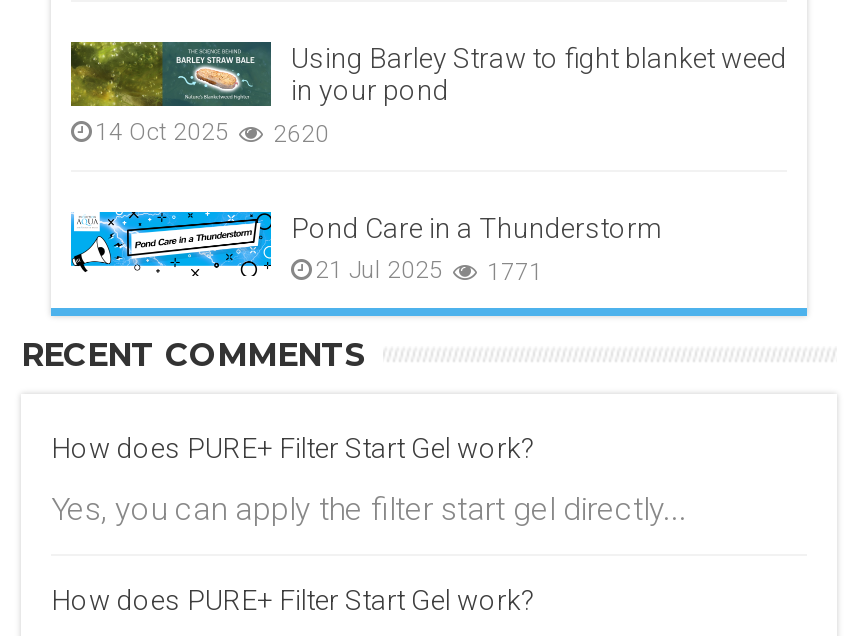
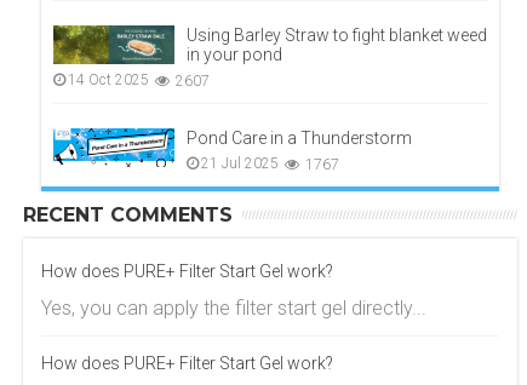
- 14 Oct 2025 2620
+ 14 Oct 2025 2607

- 21 Jul 2025 1771
+ 21 Jul 2025 1767
